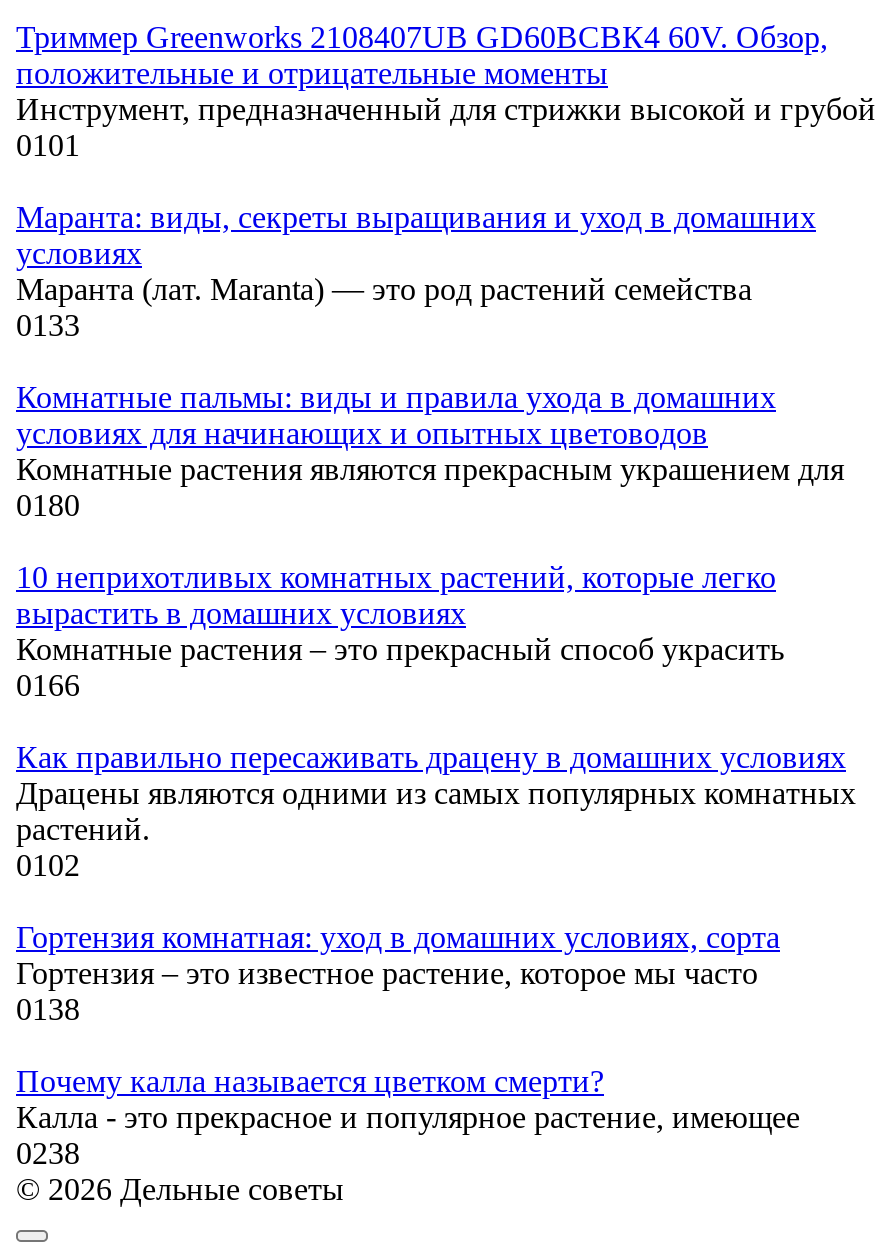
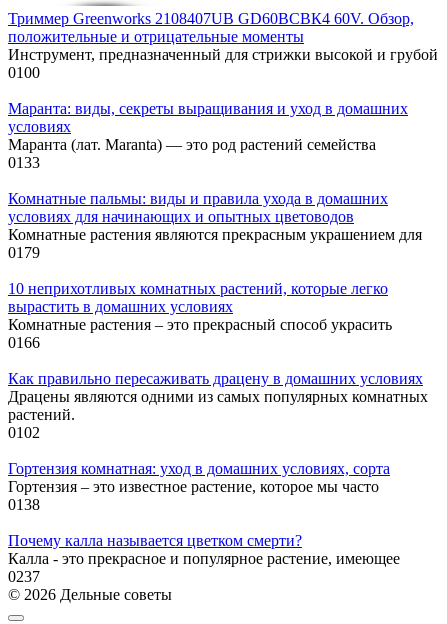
- 0101
+ 0100

- 0180
+ 0179

- 0238
+ 0237
